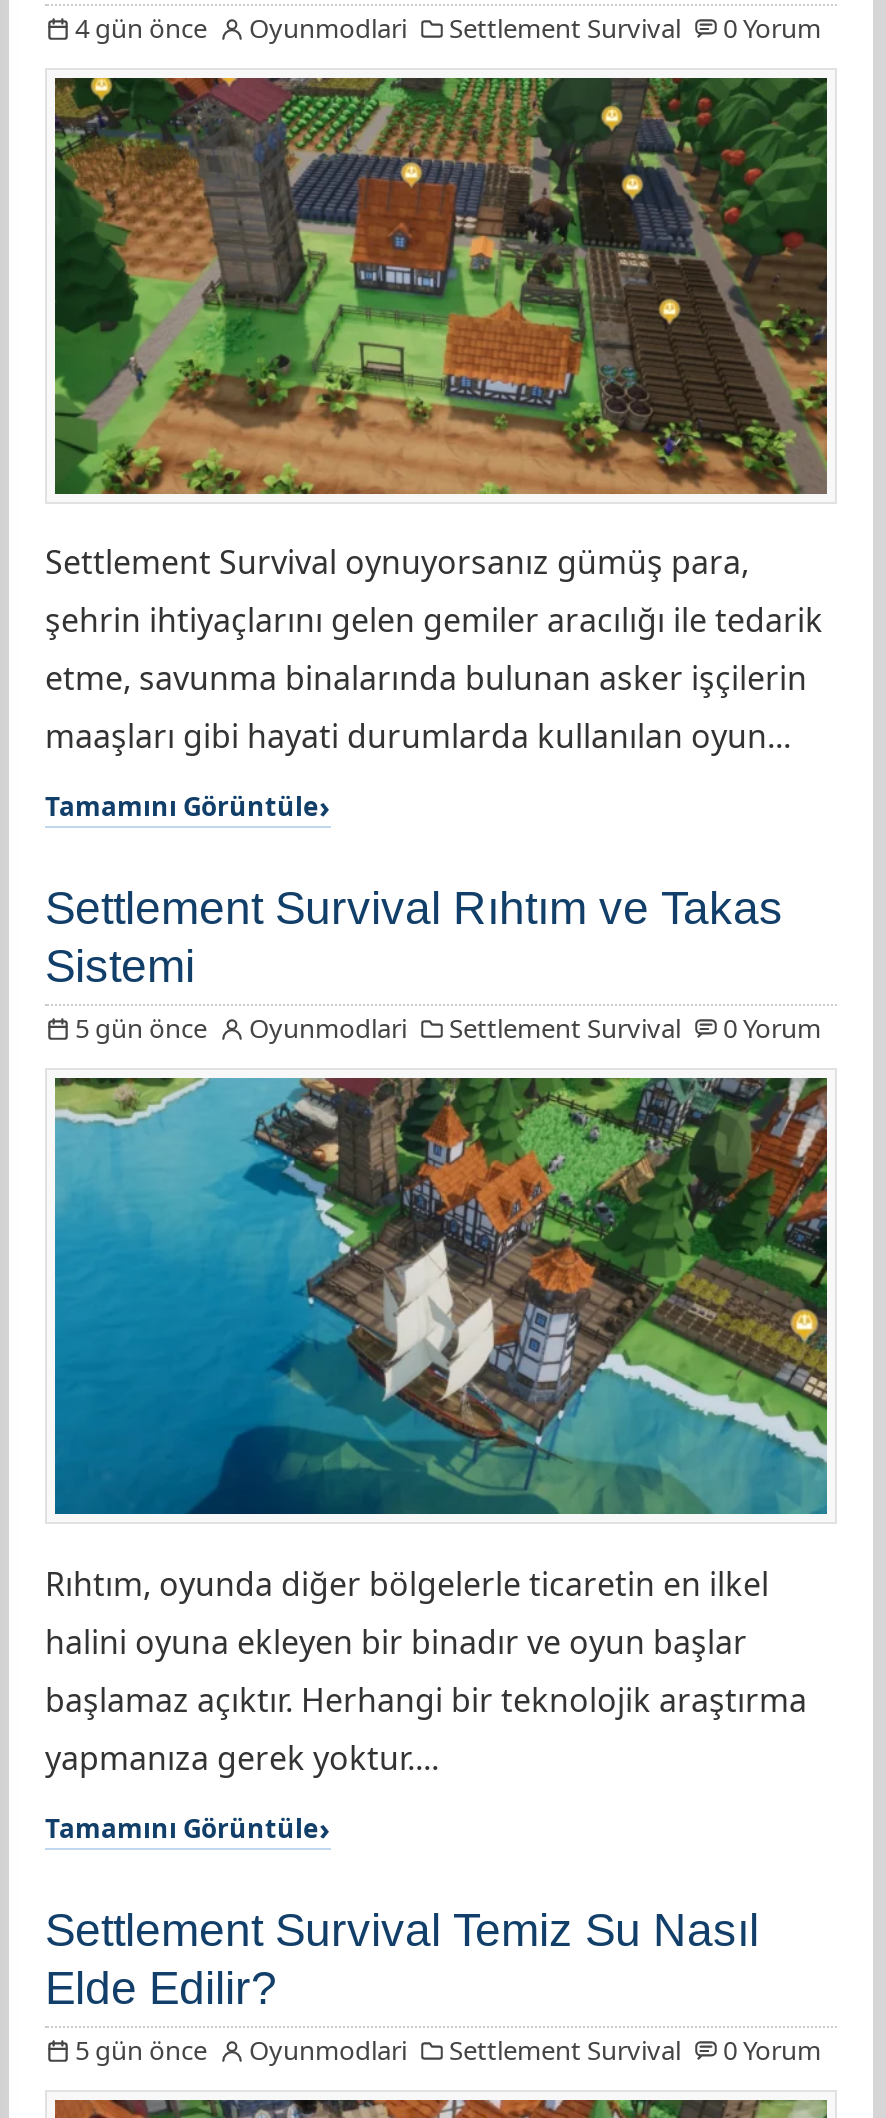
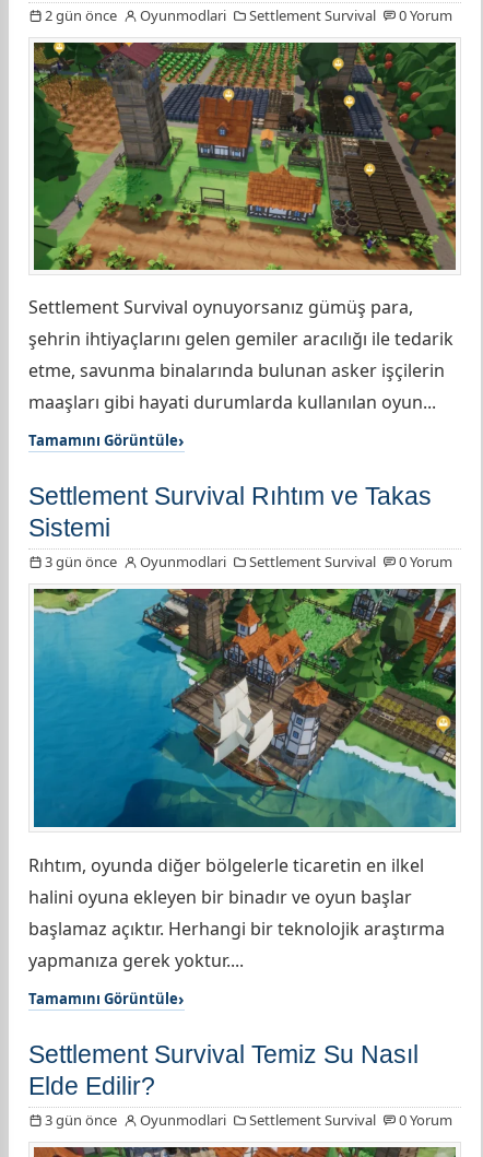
- 4 gün önce Oyunmodlari Settlement Survival 0 Yorum
+ 2 gün önce Oyunmodlari Settlement Survival 0 Yorum

- 5 gün önce Oyunmodlari Settlement Survival 0 Yorum
+ 3 gün önce Oyunmodlari Settlement Survival 0 Yorum

- 5 gün önce Oyunmodlari Settlement Survival 0 Yorum
+ 3 gün önce Oyunmodlari Settlement Survival 0 Yorum
